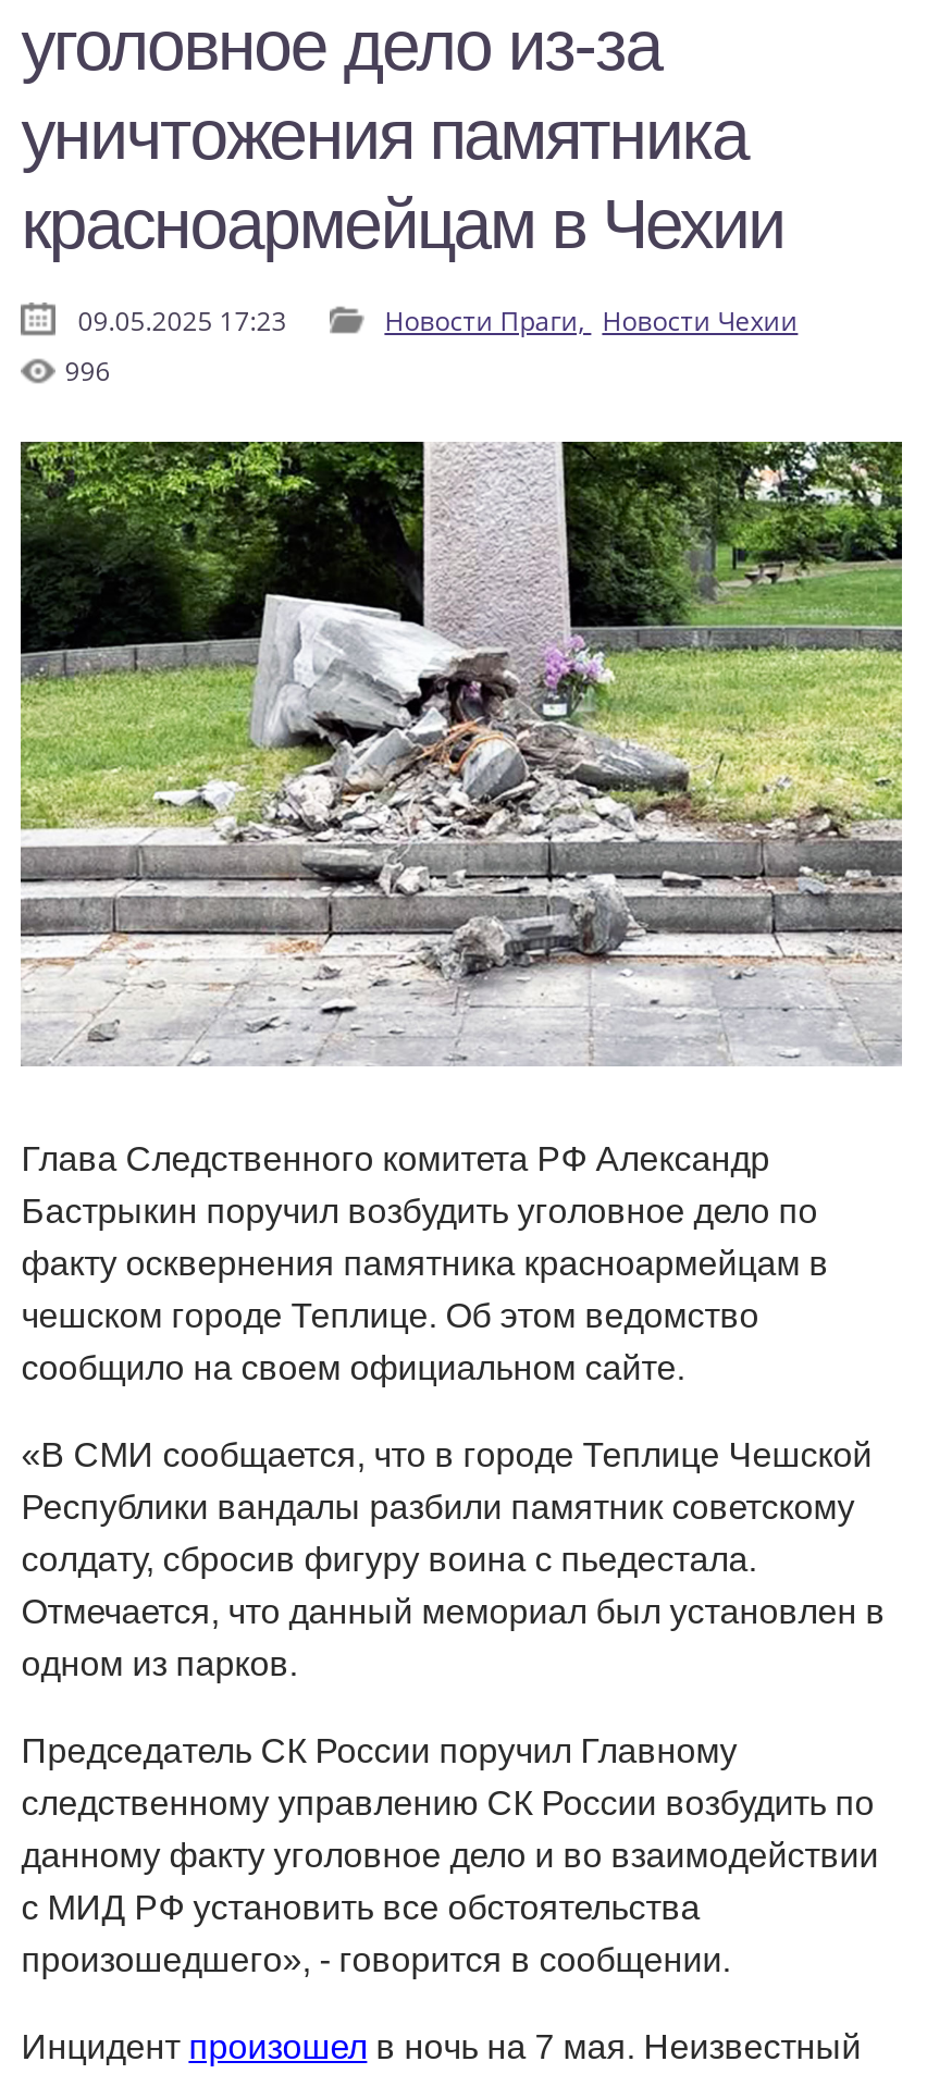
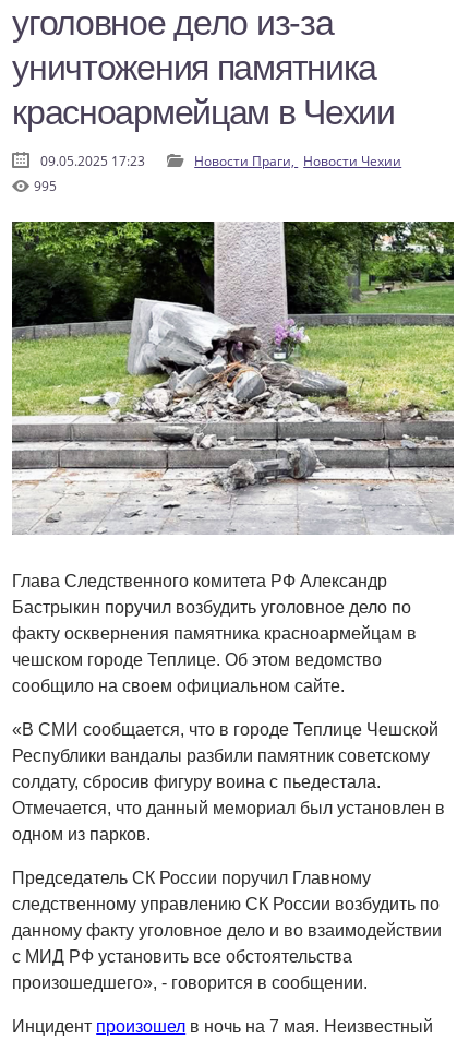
- 996
+ 995
